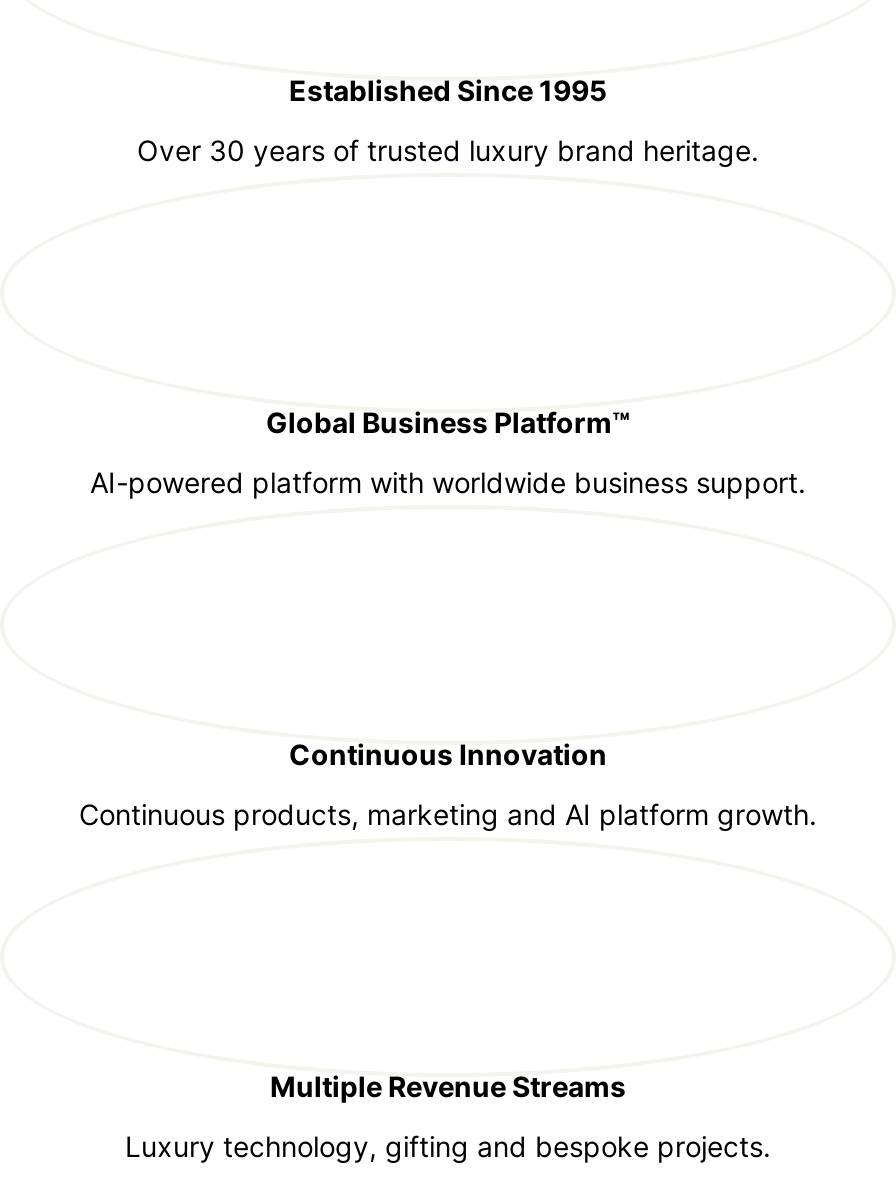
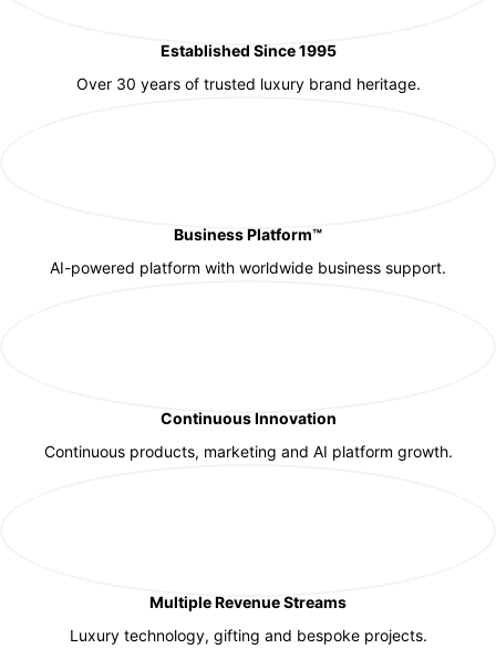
- Global Business Platform™
+ Business Platform™
